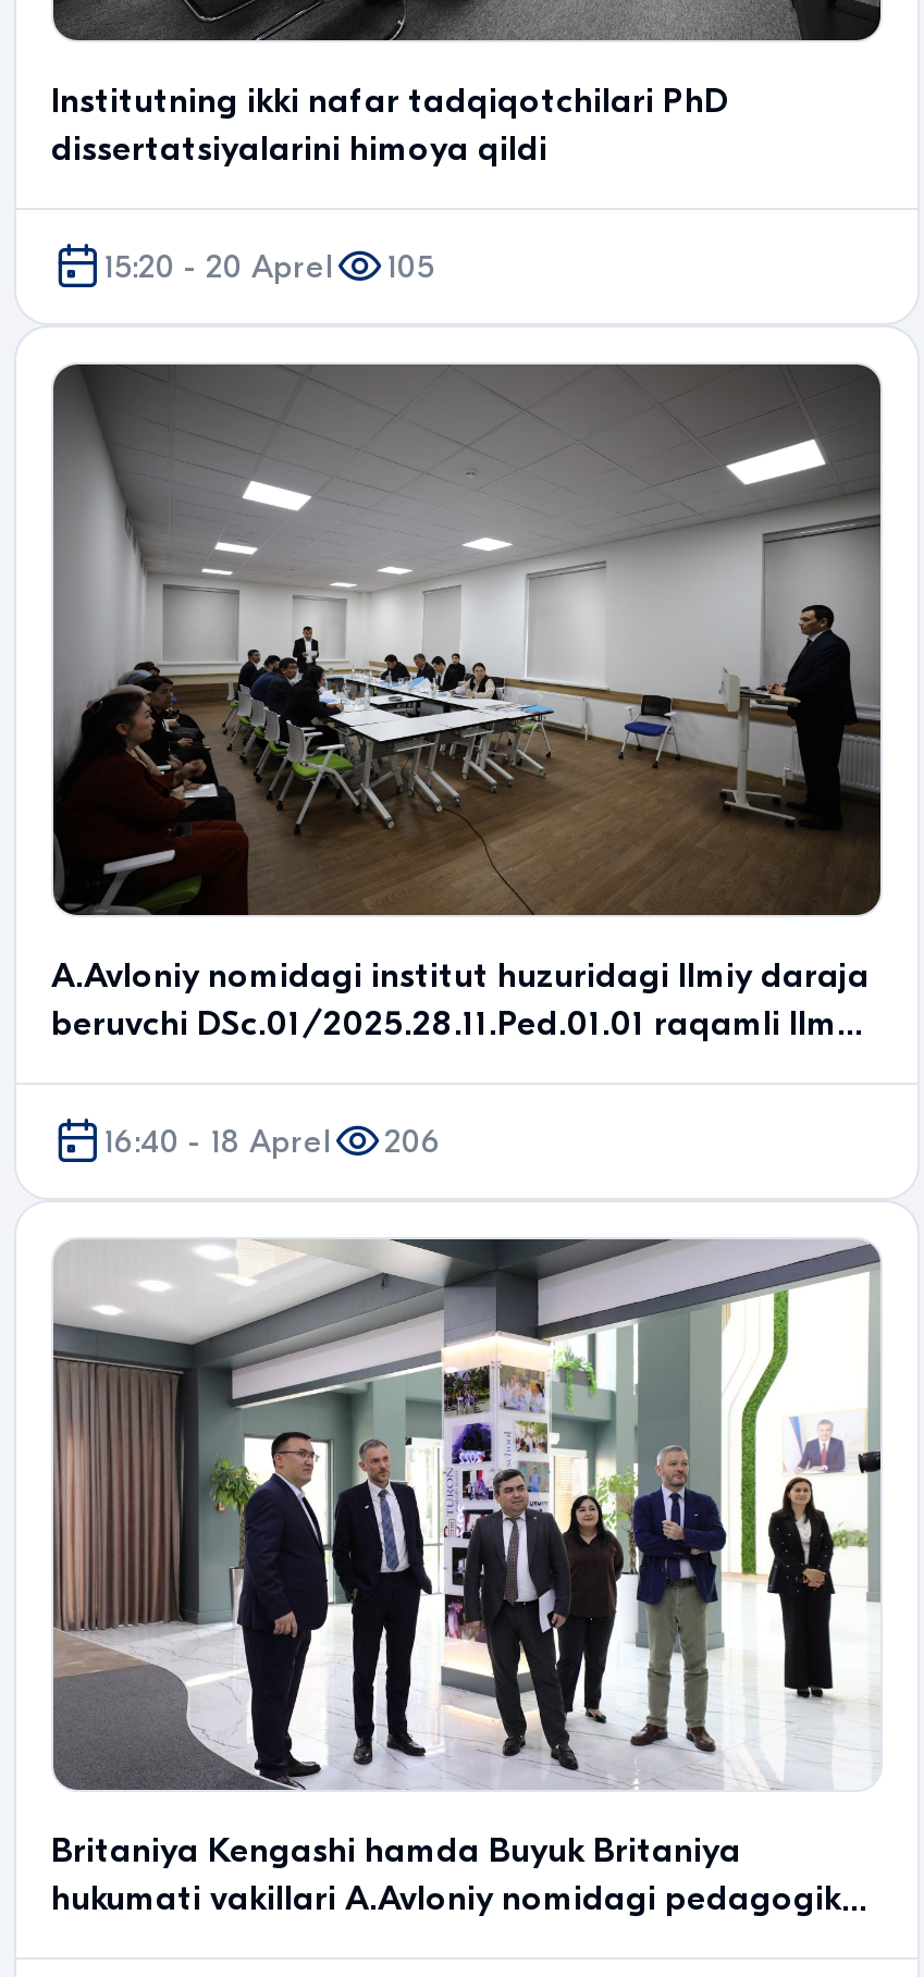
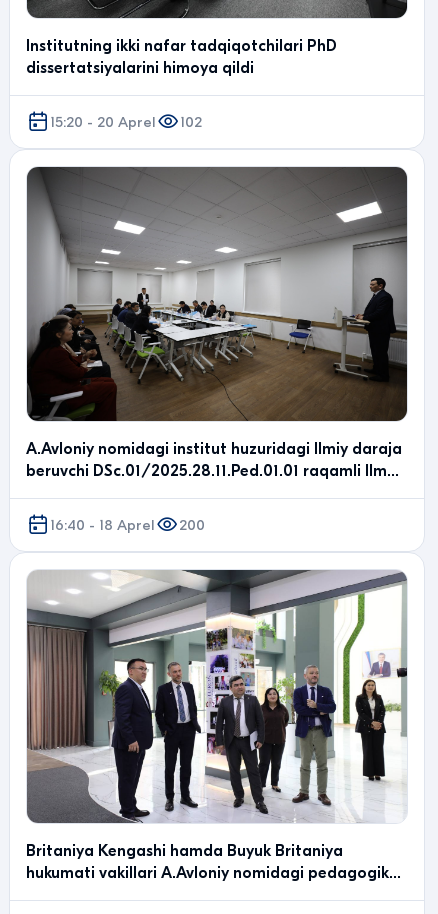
- 15:20 - 20 Aprel 105
+ 15:20 - 20 Aprel 102

- 16:40 - 18 Aprel 206
+ 16:40 - 18 Aprel 200
